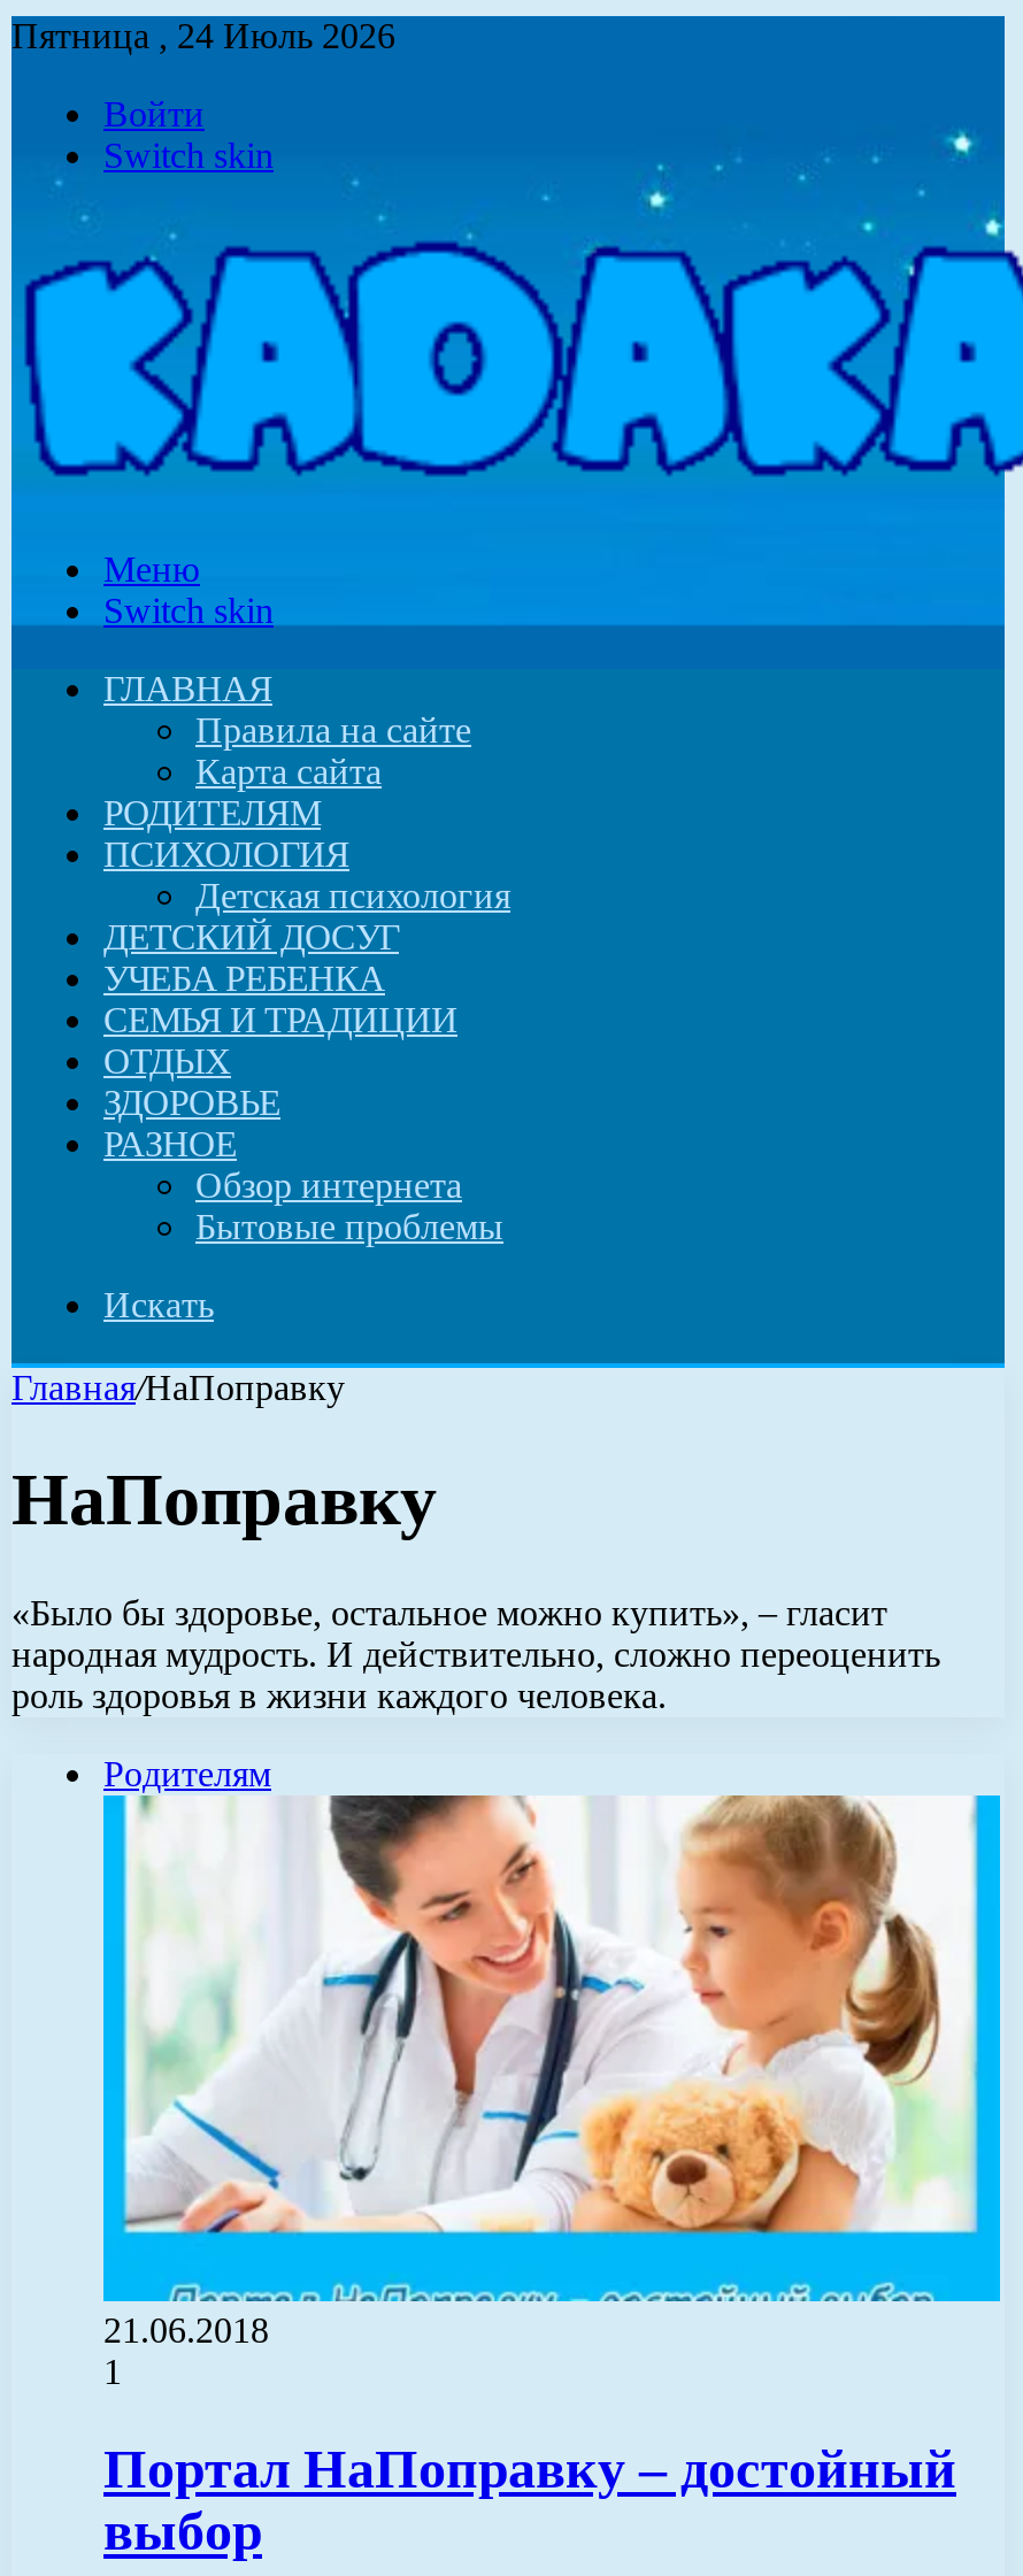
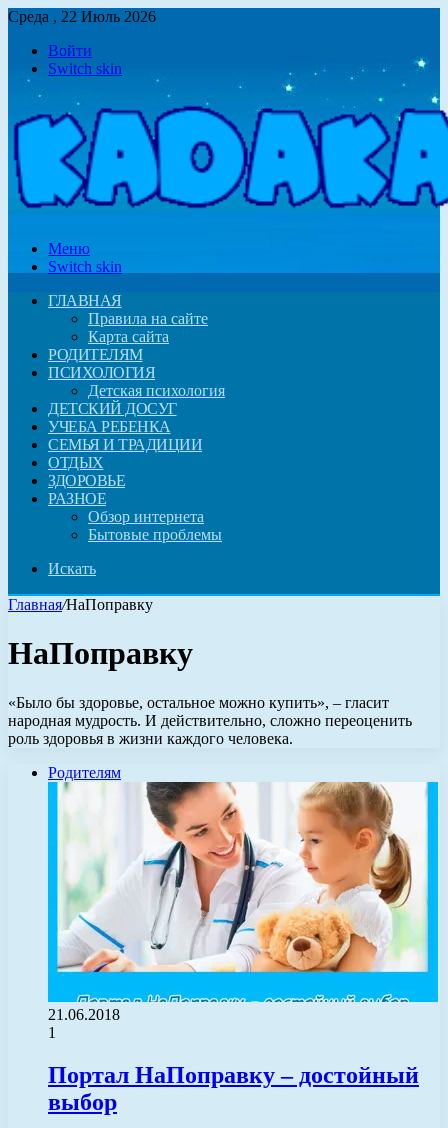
- Пятница , 24 Июль 2026
+ Среда , 22 Июль 2026
